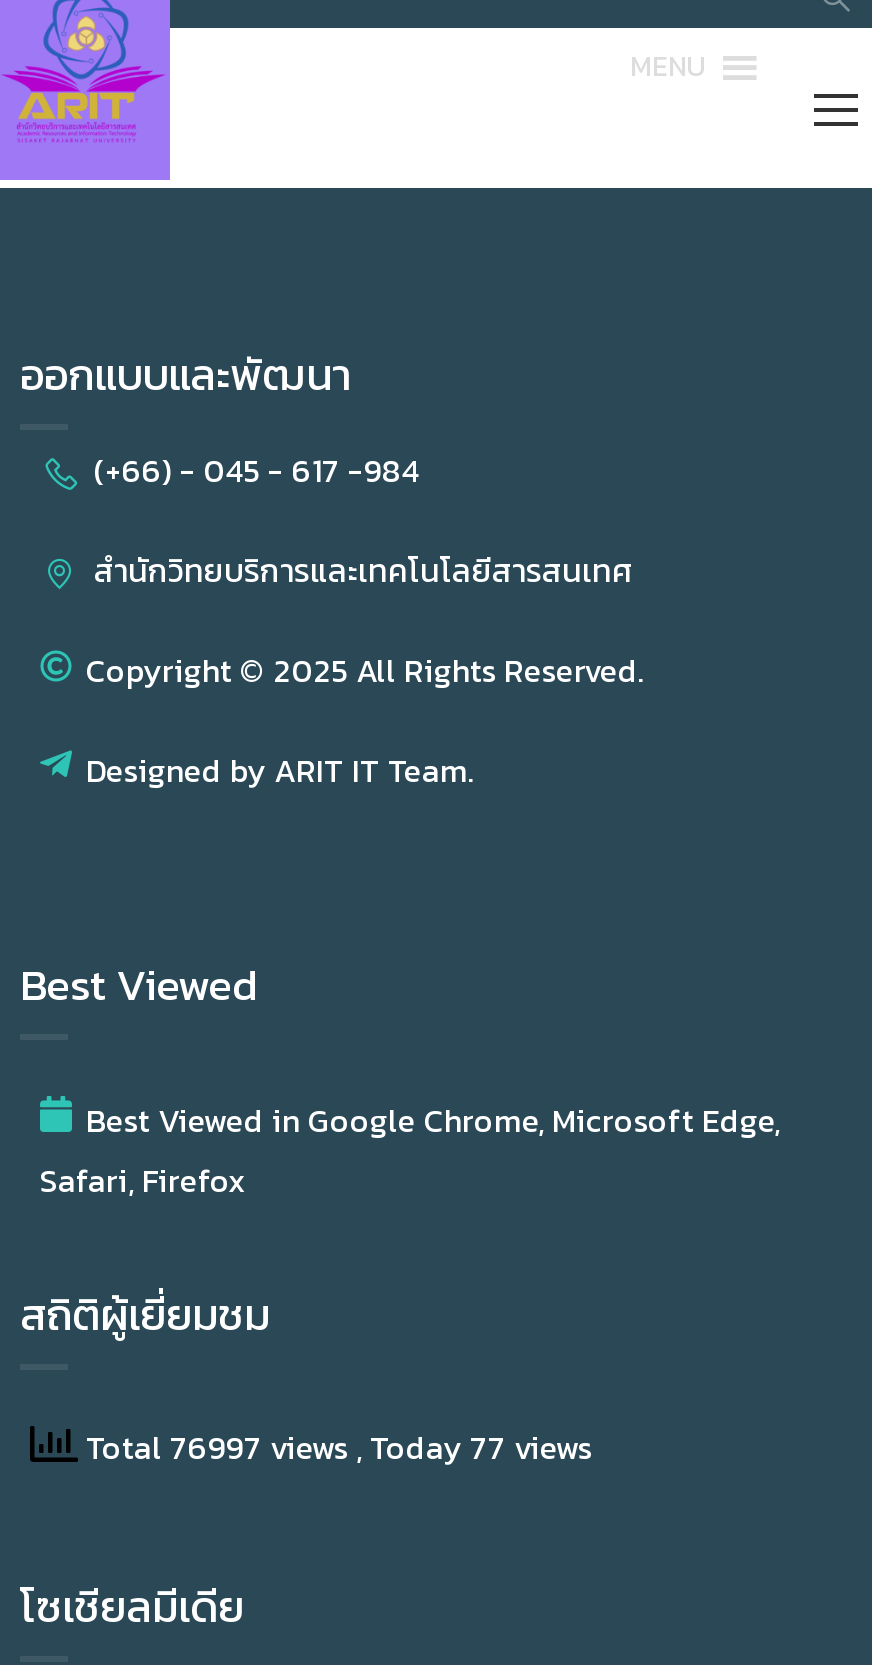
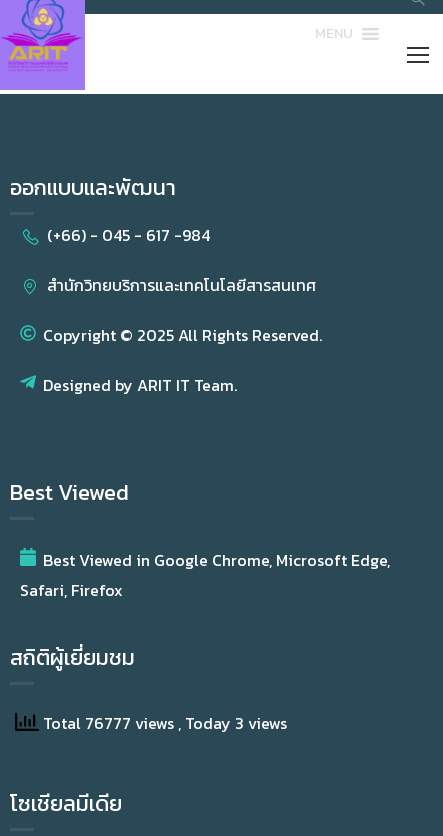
- Total 76997 views, Today 77 views
+ Total 76777 views, Today 3 views
